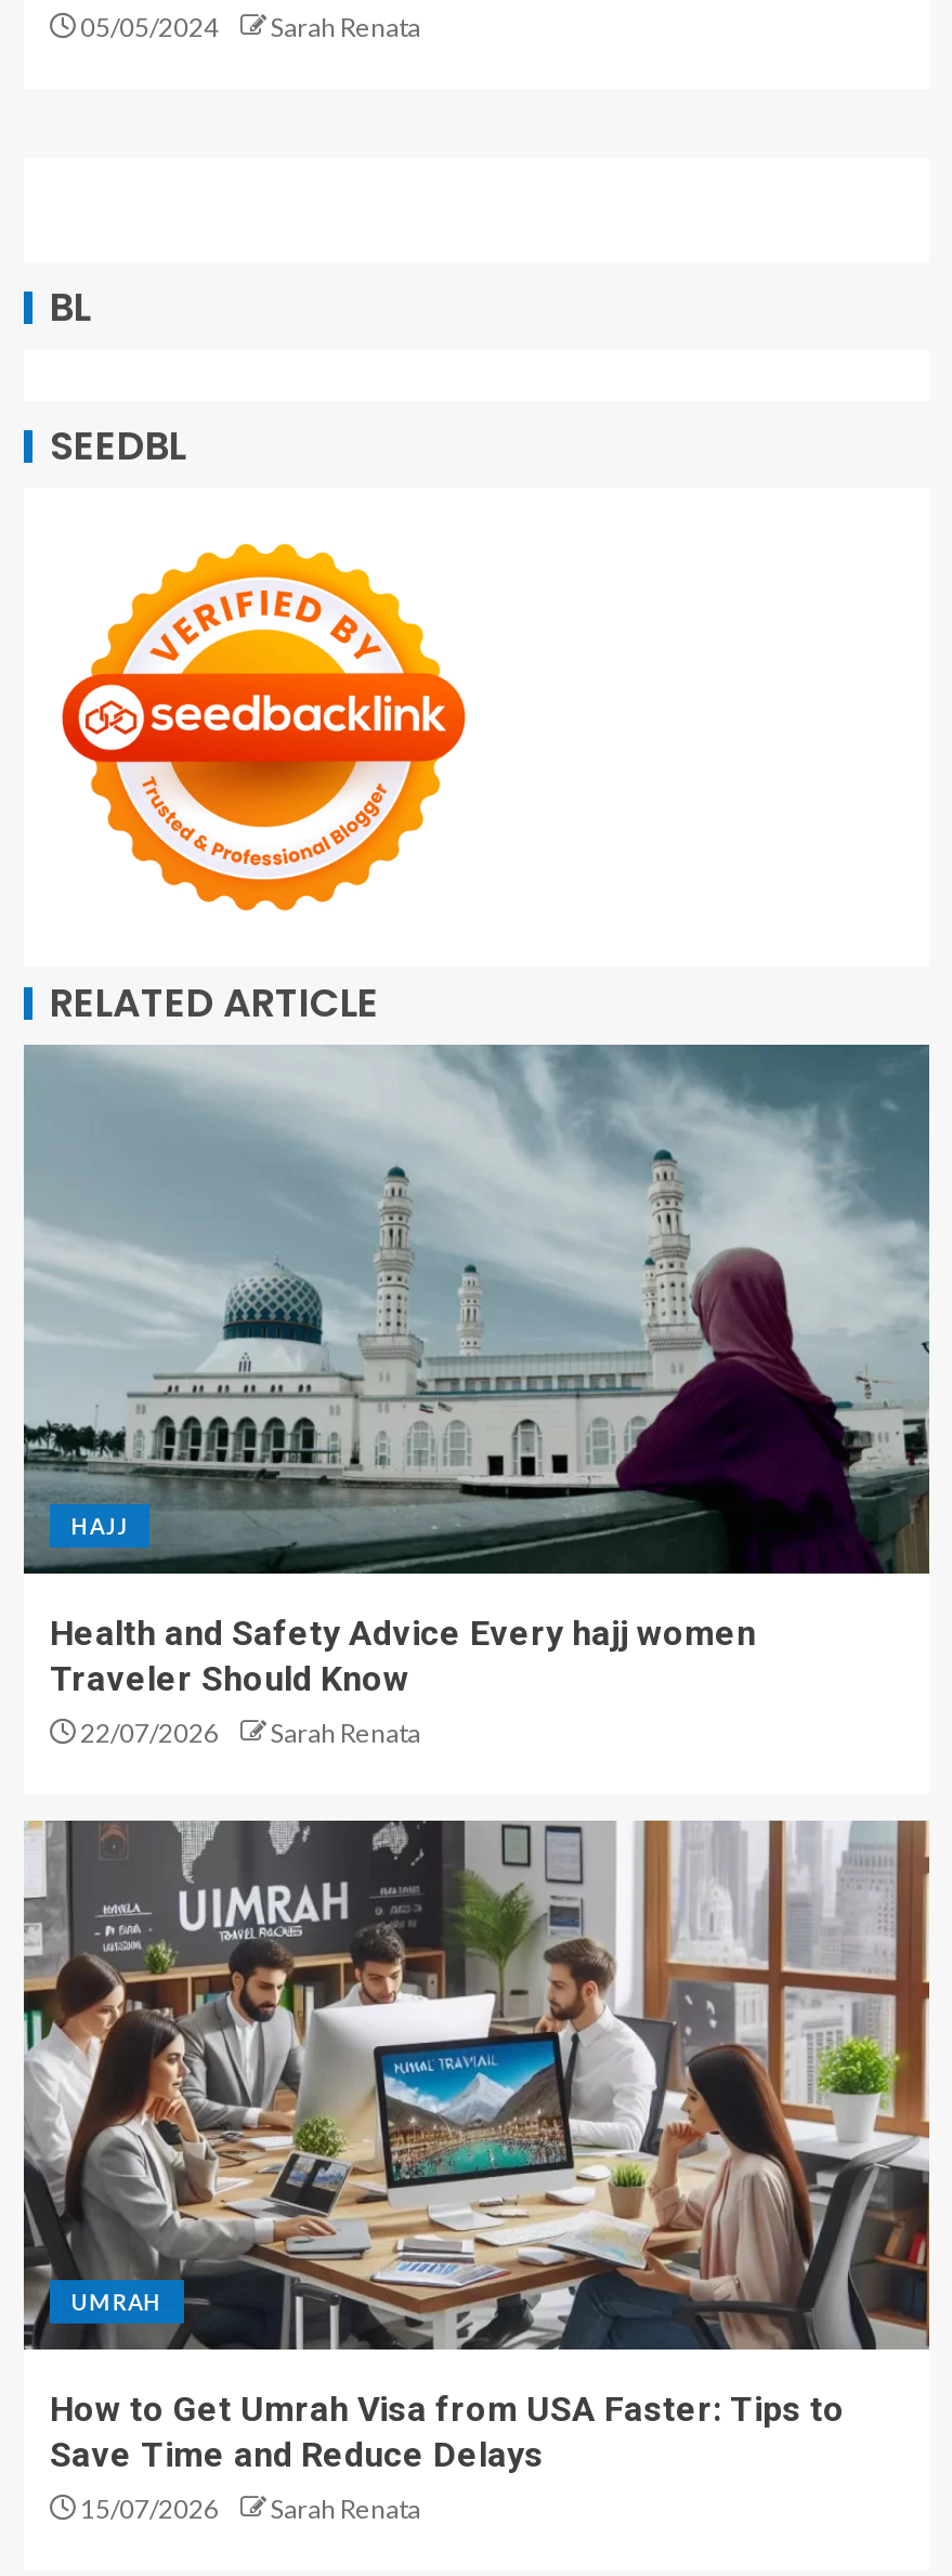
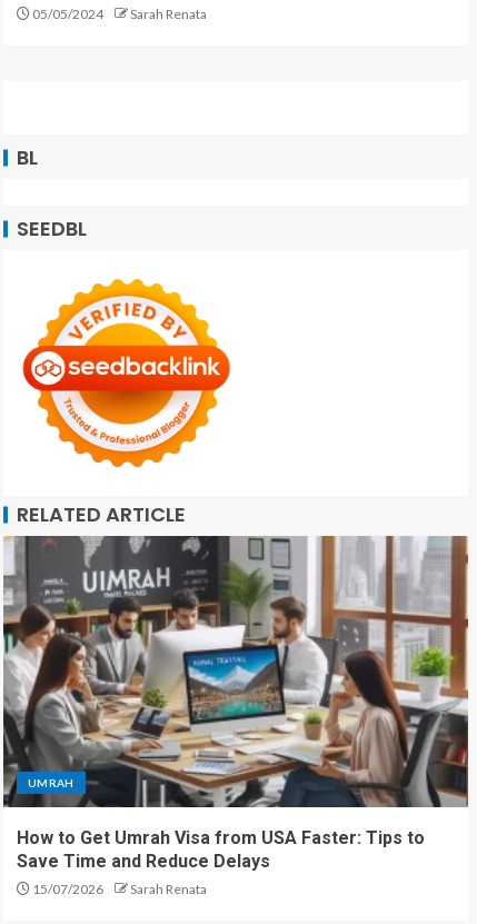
- [image]
- HAJJ
- Health and Safety Advice Every hajj women
- Traveler Should Know
- 22/07/2026
- Sarah Renata
